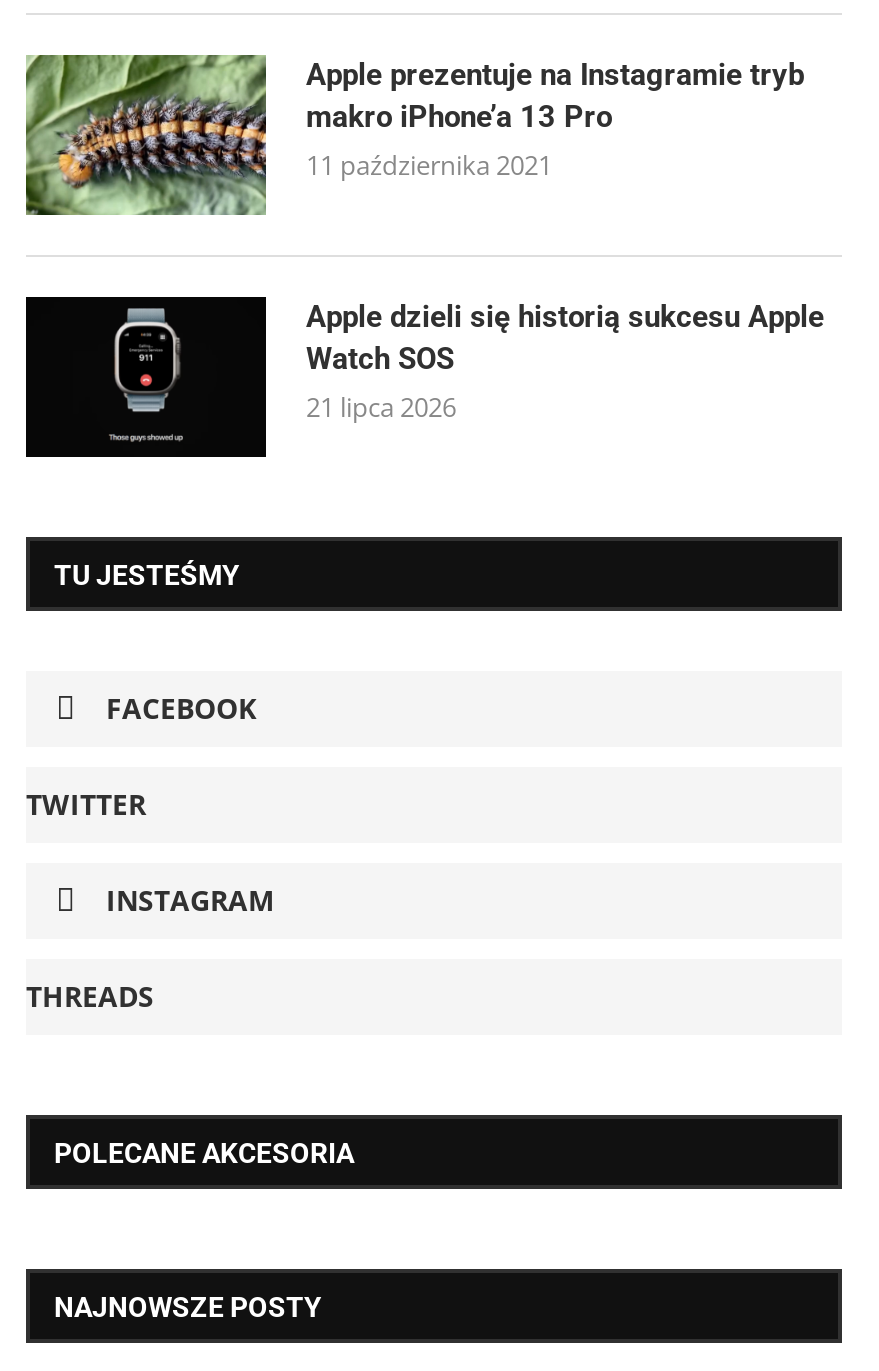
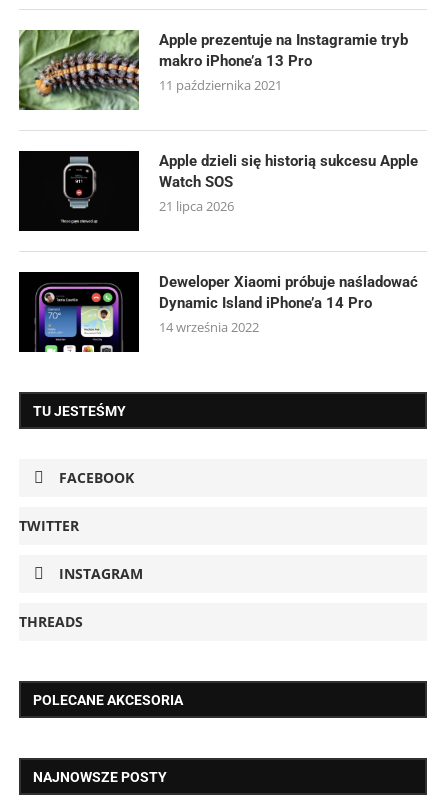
+ [image]
+ Deweloper Xiaomi próbuje naśladować
+ Dynamic Island iPhone’a 14 Pro
+ 14 września 2022
